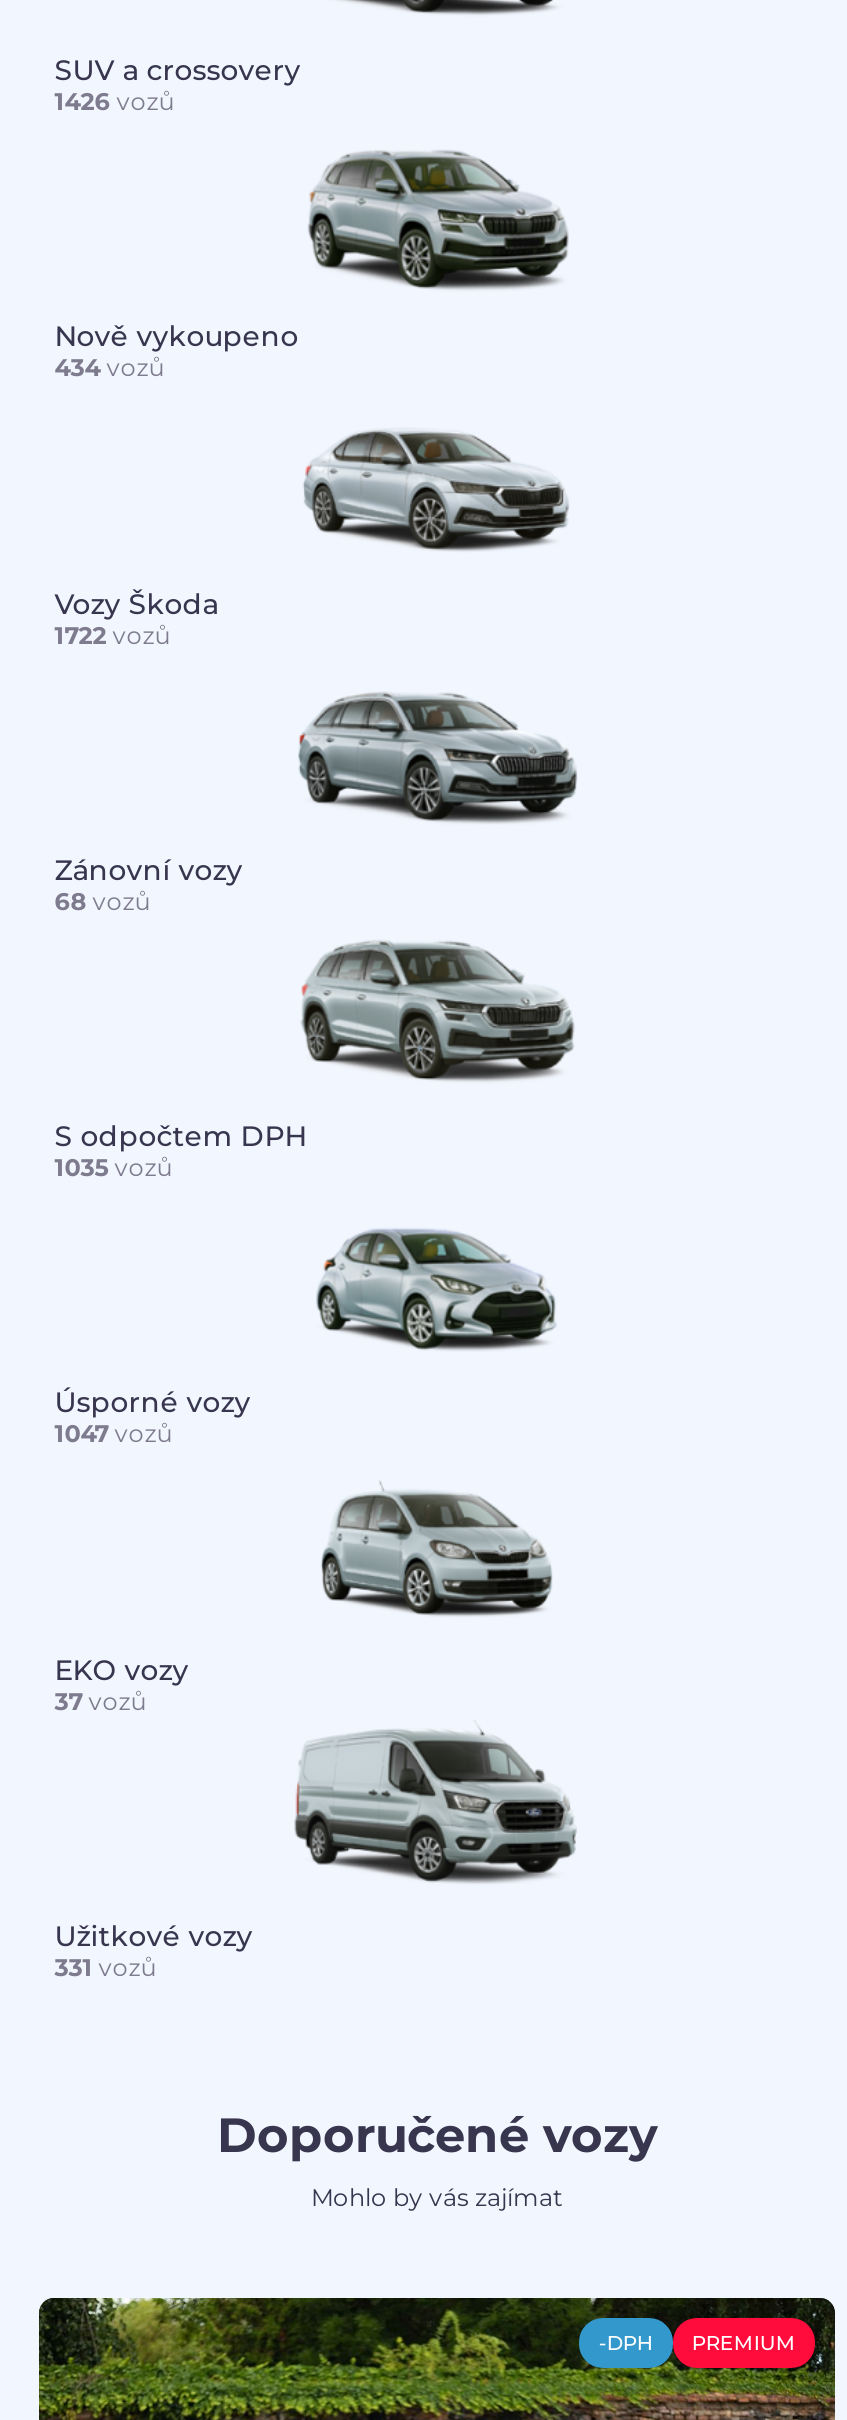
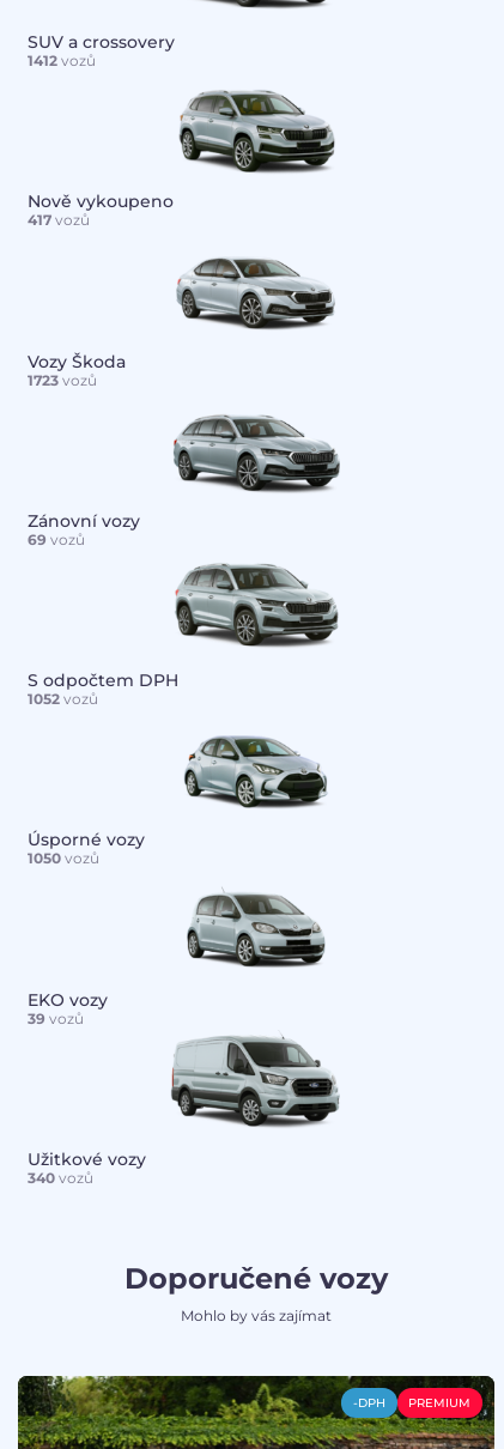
- 1426 vozů
+ 1412 vozů

- 434 vozů
+ 417 vozů

- 1722vozů
+ 1723vozů

- 68 vozů
+ 69 vozů

- 1035 vozů
+ 1052 vozů

- 1047 vozů
+ 1050 vozů

- 37 vozů
+ 39 vozů

- 331 vozů
+ 340 vozů
